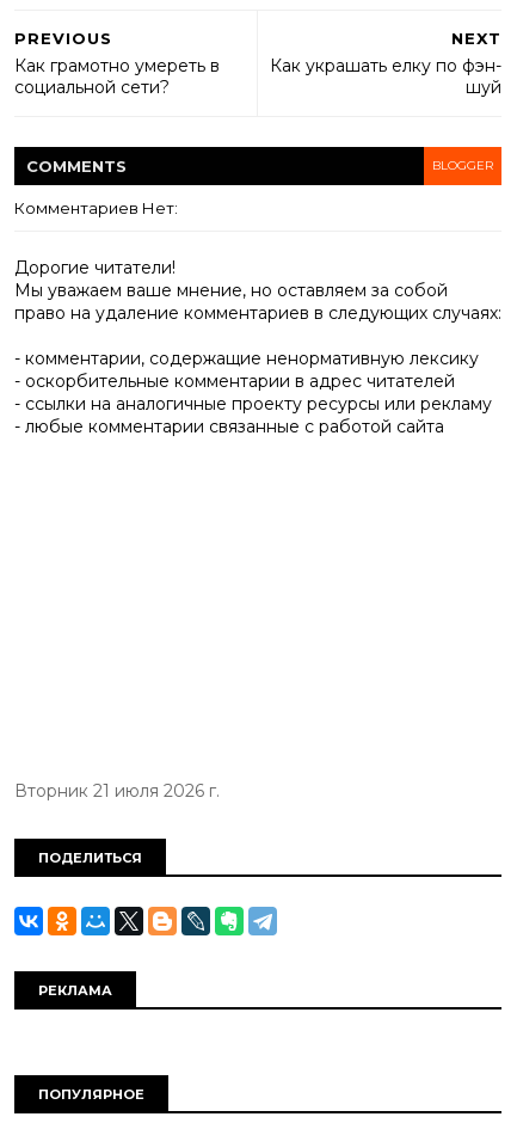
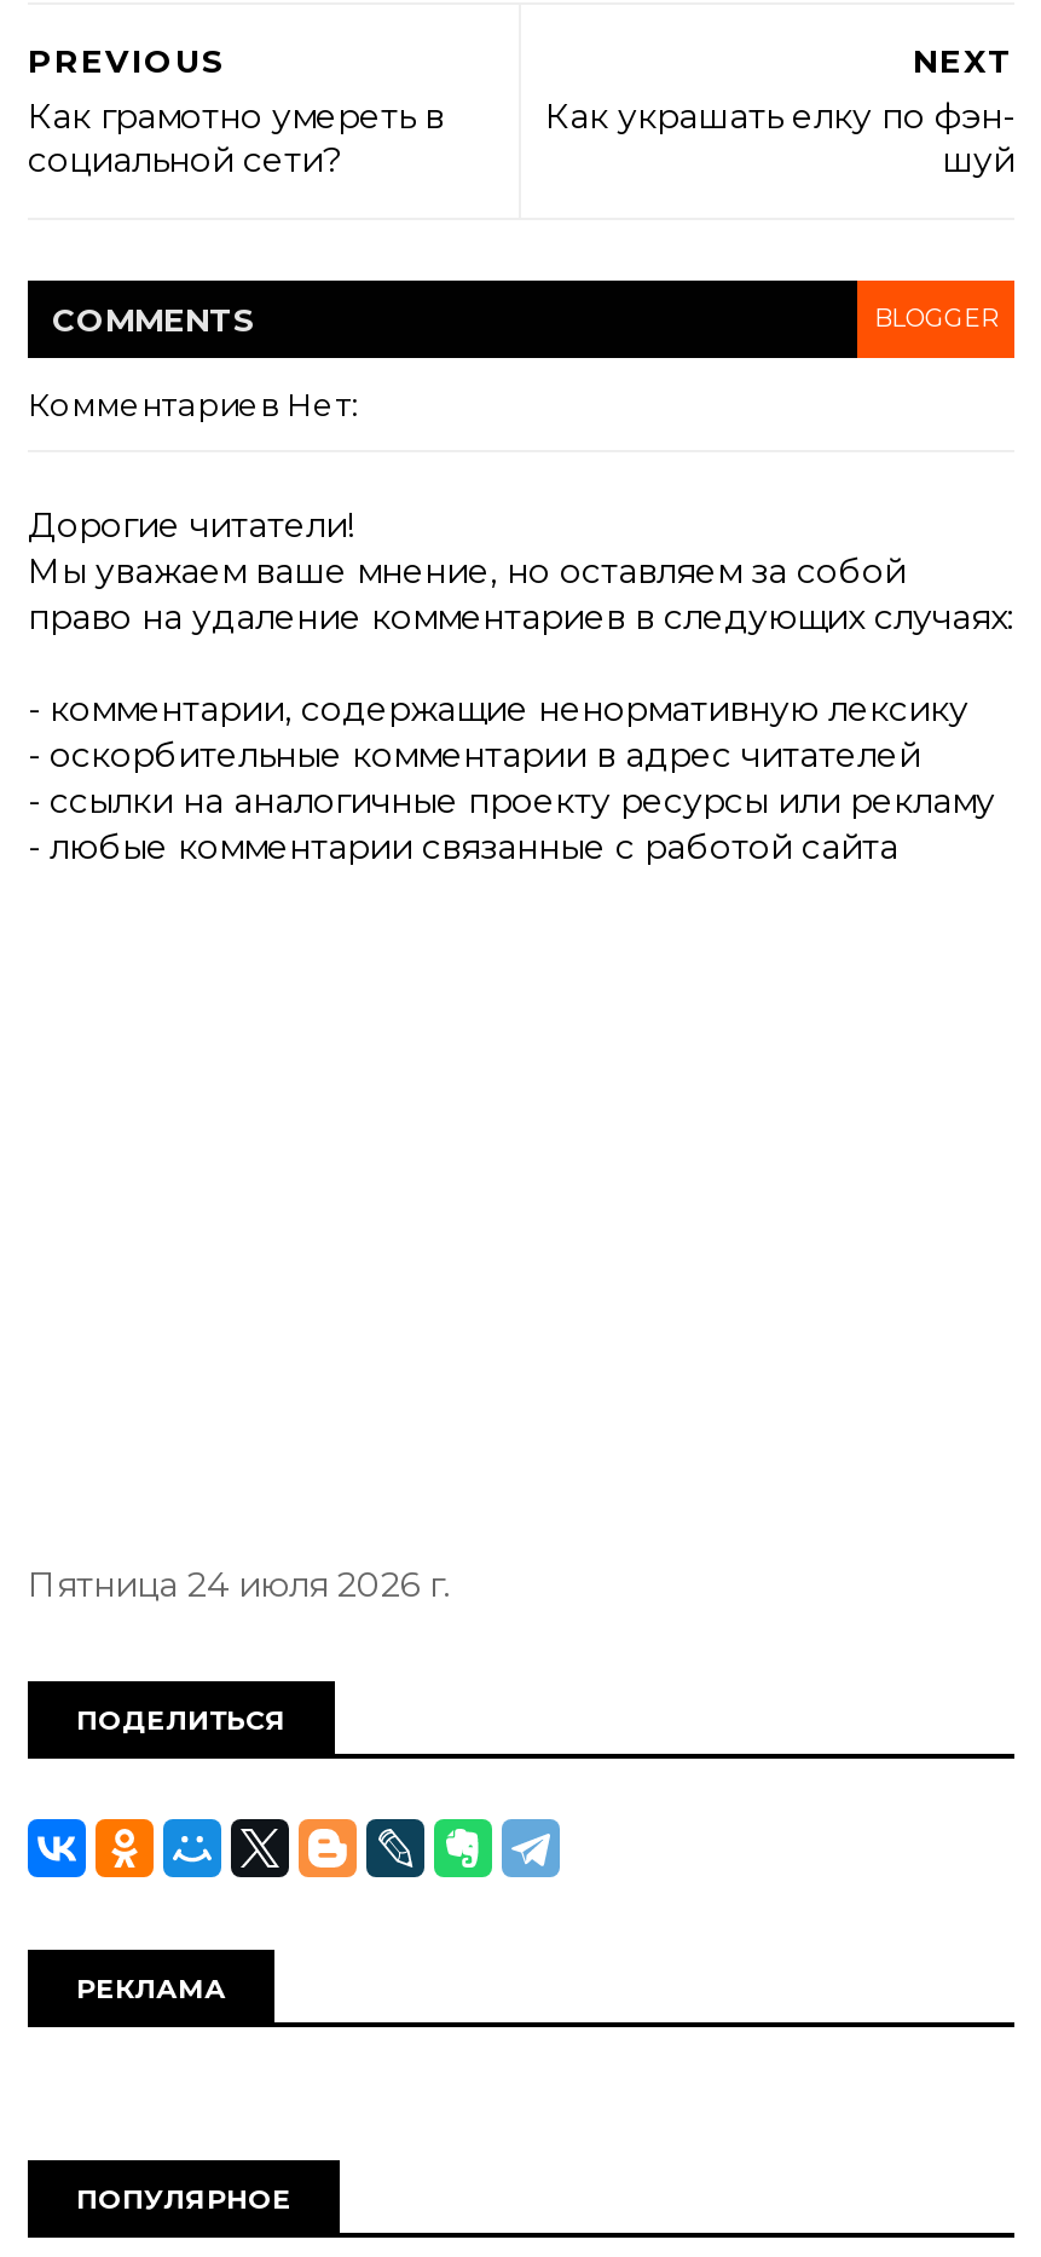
- Вторник 21 июля 2026 г.
+ Пятница 24 июля 2026 г.
